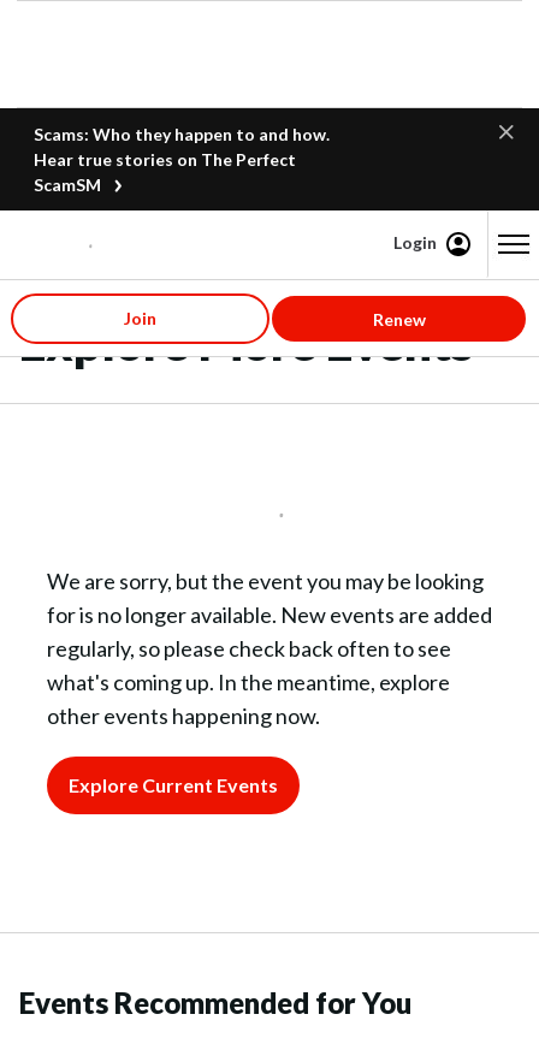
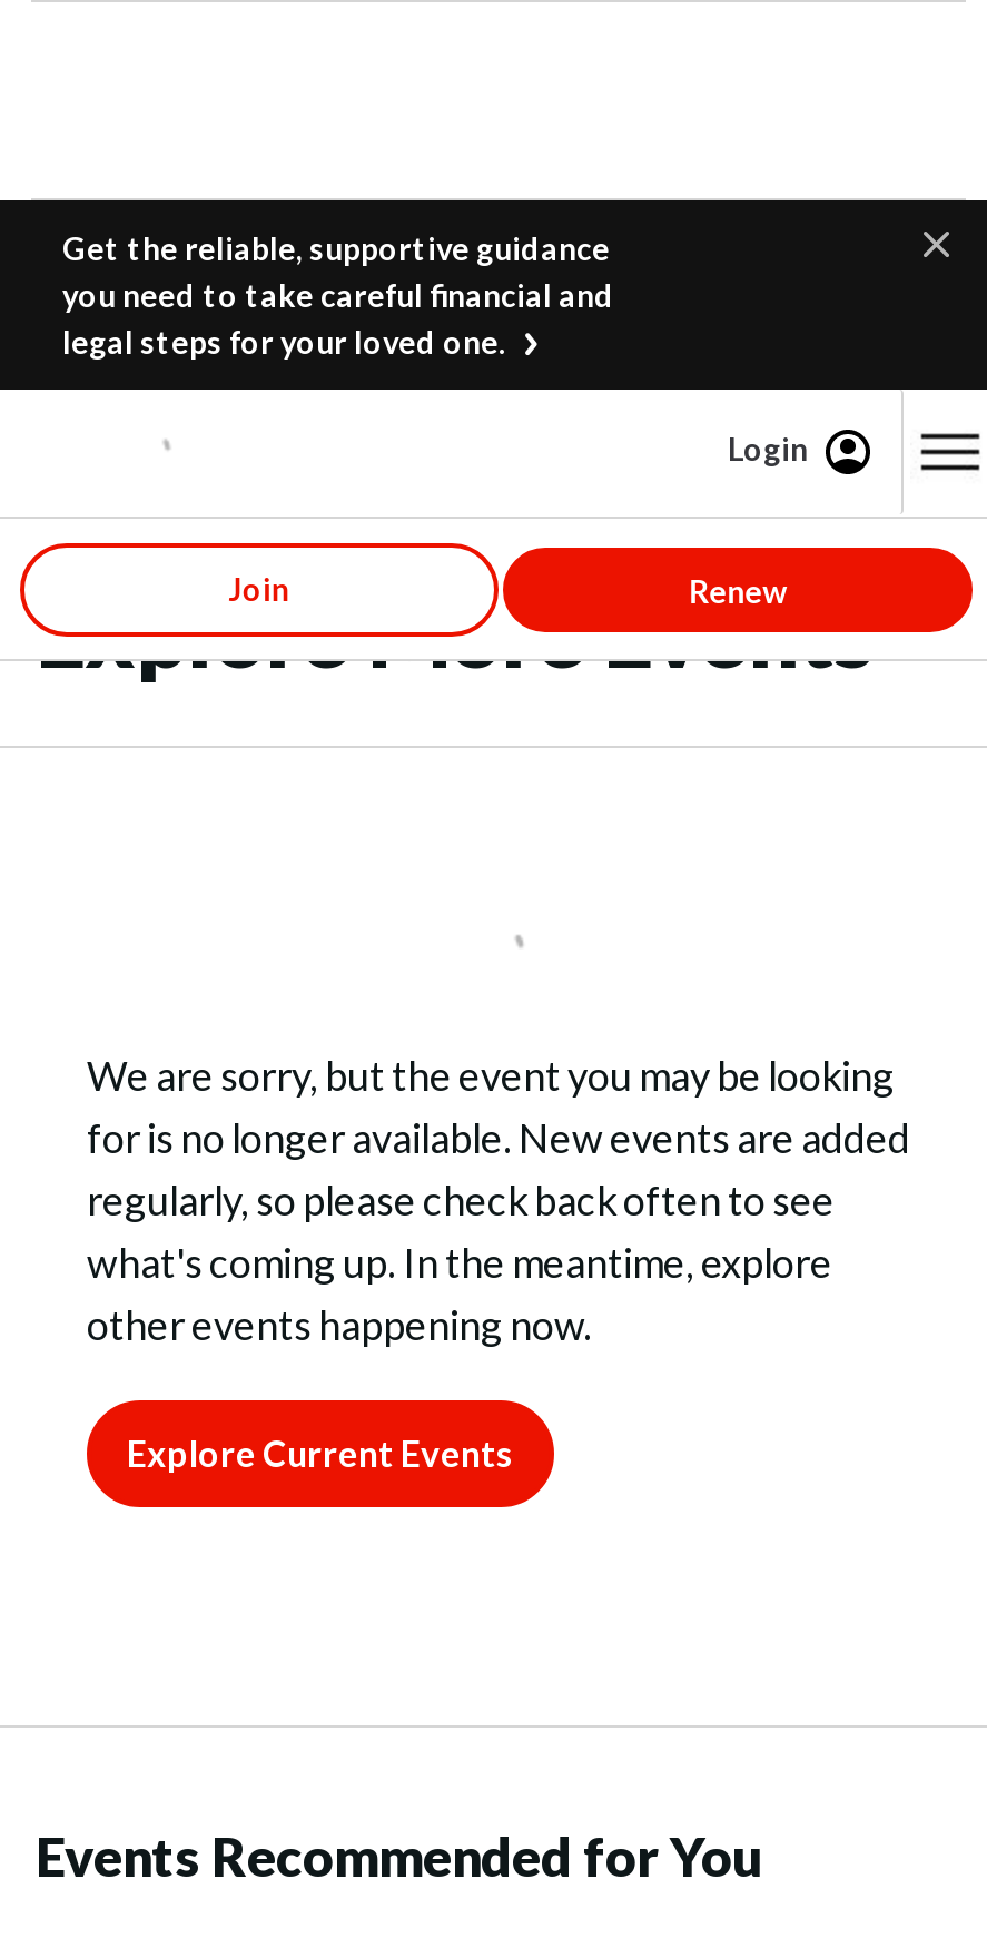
- Scams: Who they happen to and how.
- Hear true stories on The Perfect
- ScamSM
+ Get the reliable, supportive guidance
+ you need to take careful financial and
+ legal steps for your loved one.
